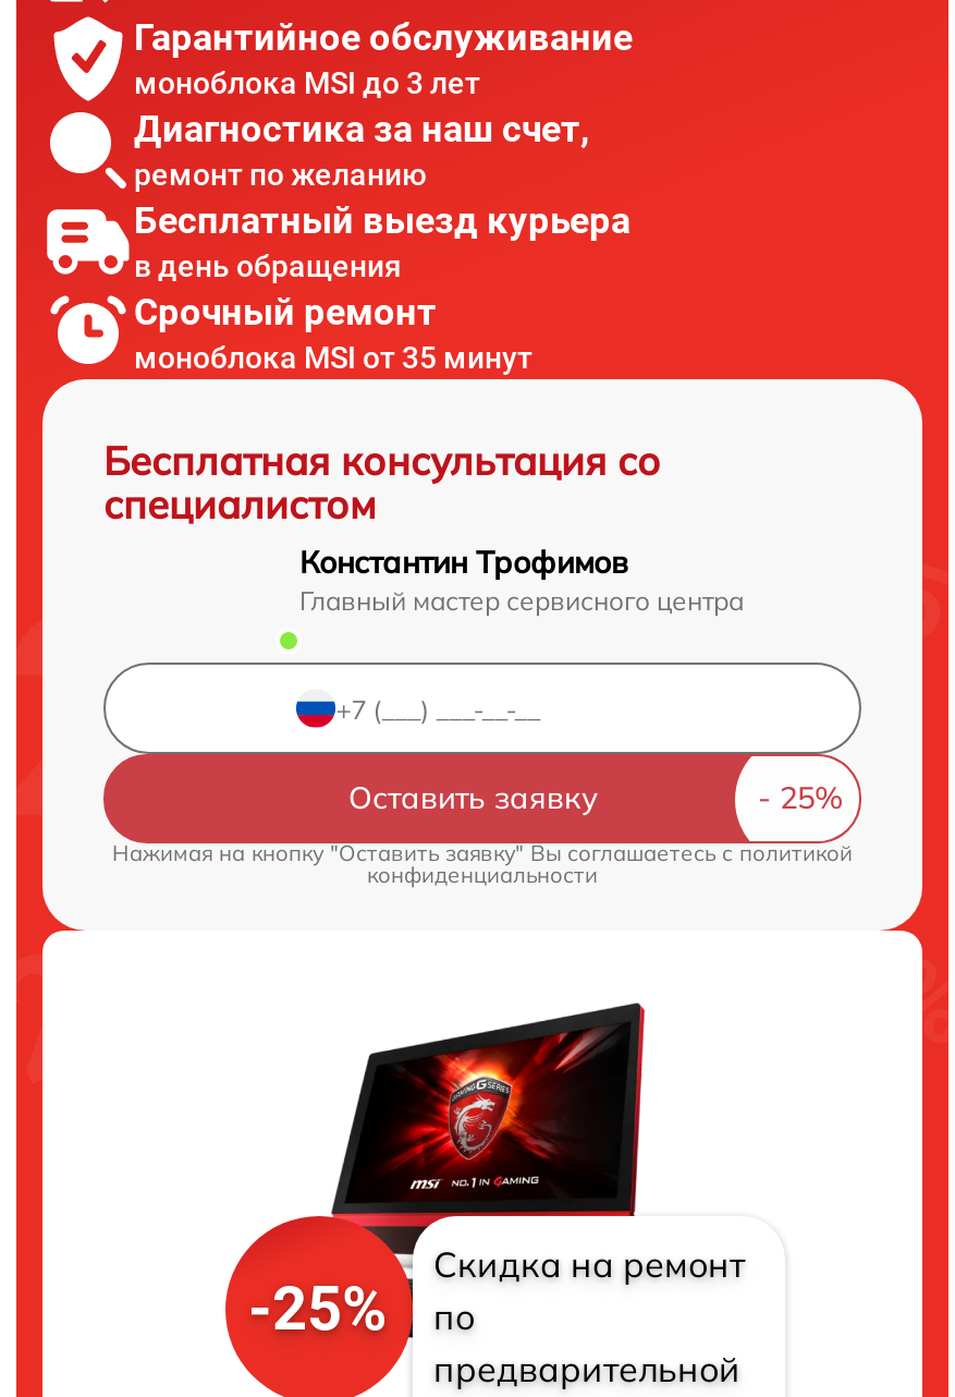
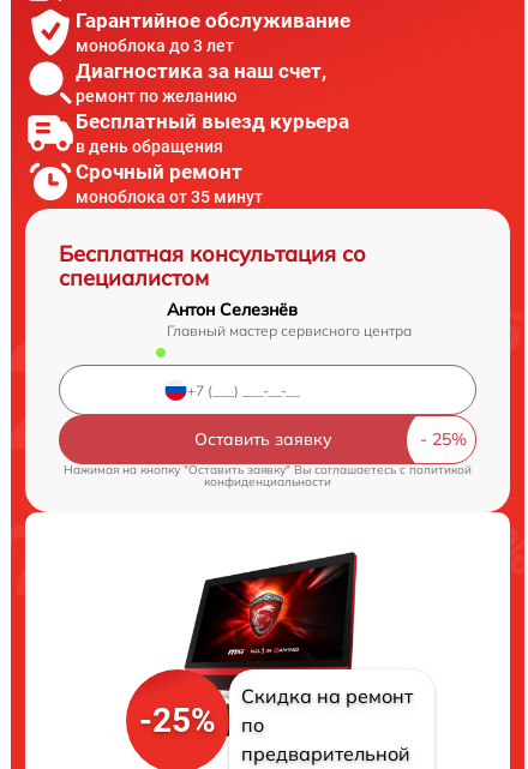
- моноблока MSI до 3 лет
+ моноблока до 3 лет

- моноблока MSI от 35 минут
+ моноблока от 35 минут

- Константин Трофимов
+ Антон Селезнёв
